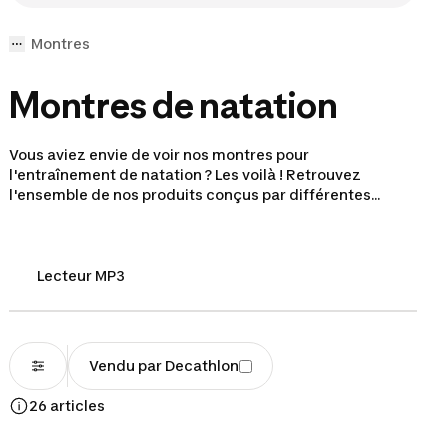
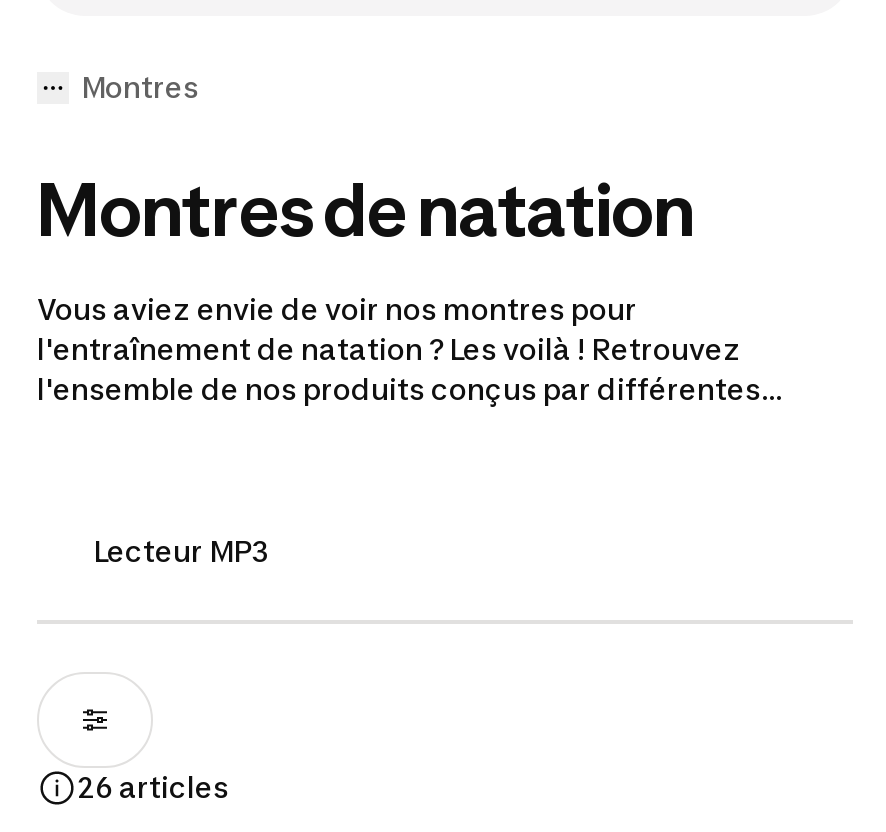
- Vendu par Decathlon
